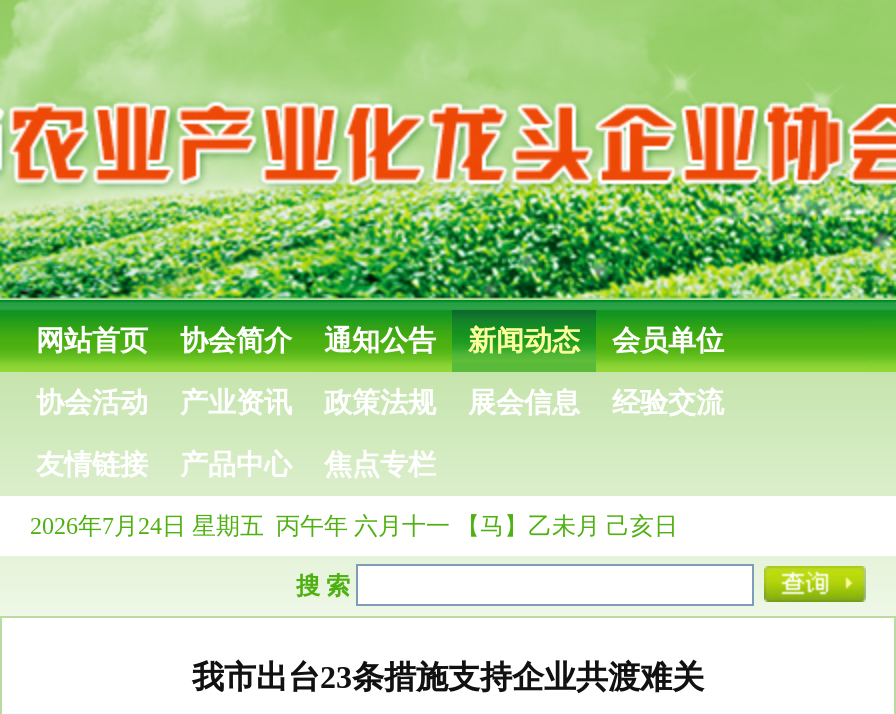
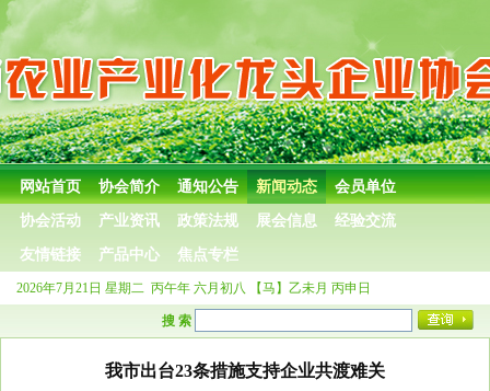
- 2026年7月24日星期五丙午年 六月十一 【马】乙未月 己亥日
+ 2026年7月21日星期二丙午年 六月初八 【马】乙未月 丙申日
